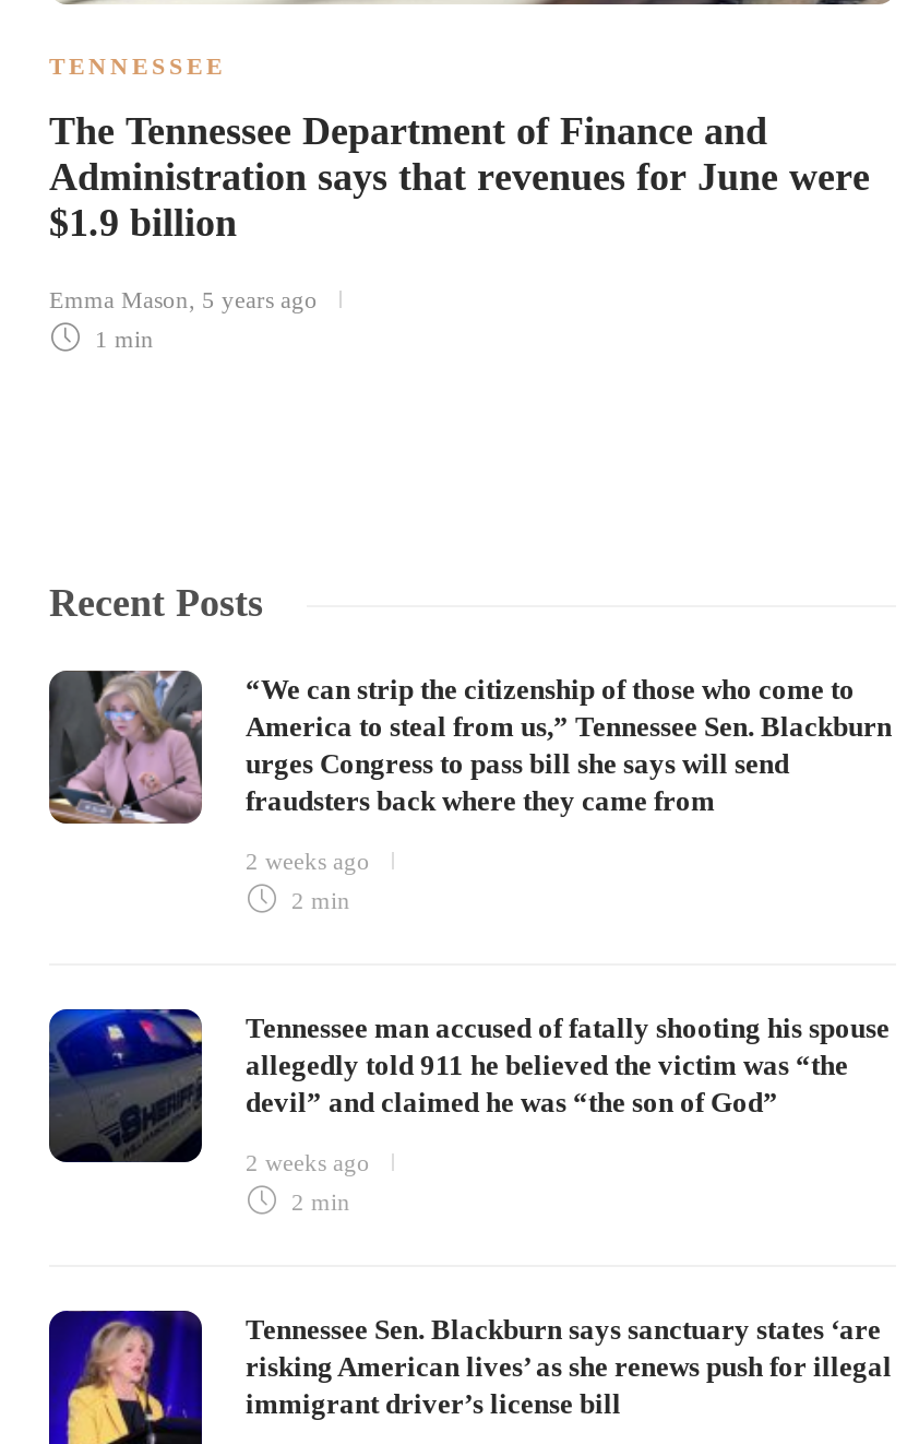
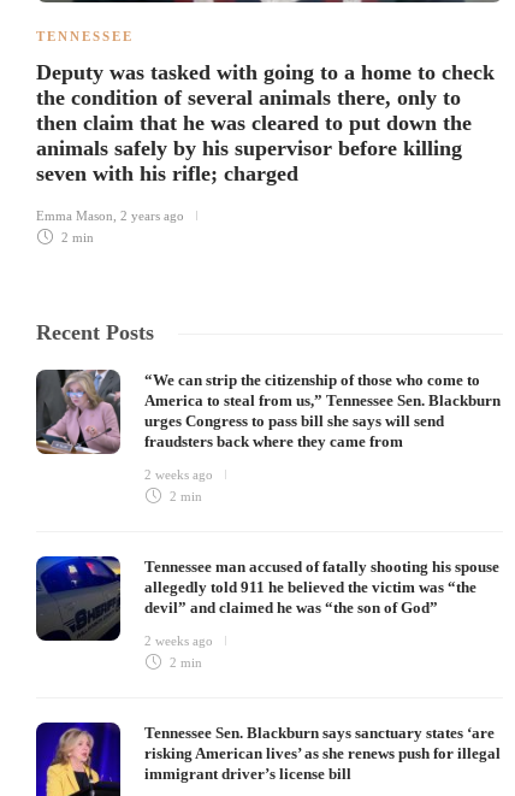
- The Tennessee Department of Finance and
- Administration says that revenues for June were
- $1.9 billion
+ Deputy was tasked with going to a home to check
+ the condition of several animals there, only to
+ then claim that he was cleared to put down the
+ animals safely by his supervisor before killing
+ seven with his rifle; charged

- Emma Mason, 5 years ago
+ Emma Mason, 2 years ago

- 1 min
+ 2 min
